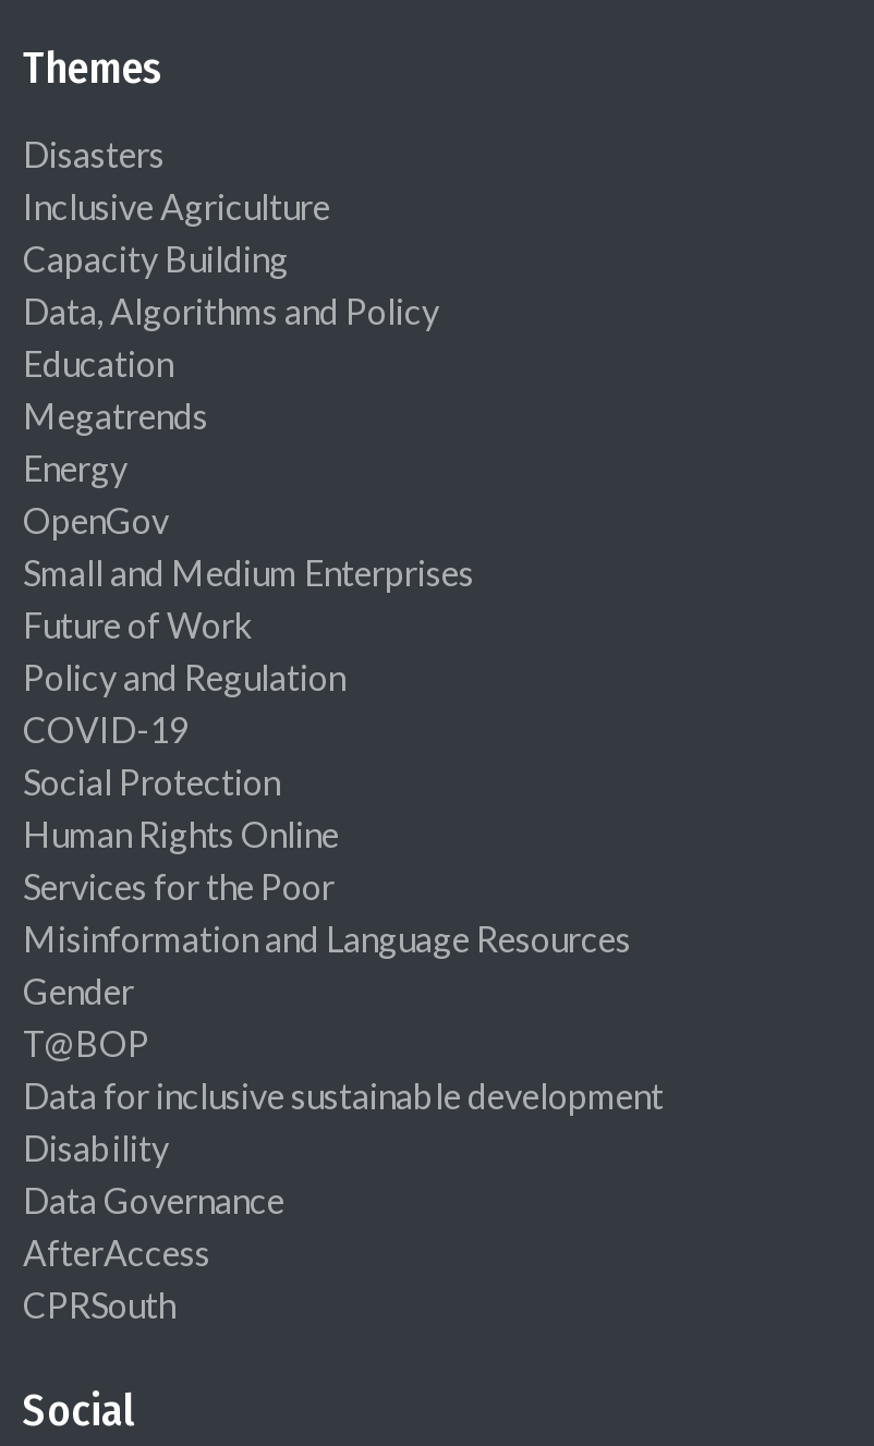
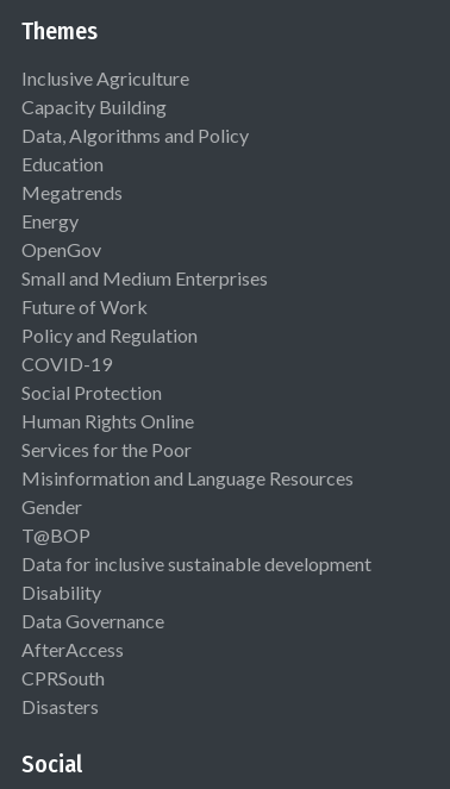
moved down: Disasters

moved up: Inclusive Agriculture | Capacity Building | Data, Algorithms and Policy | ... | AfterAccess | CPRSouth
